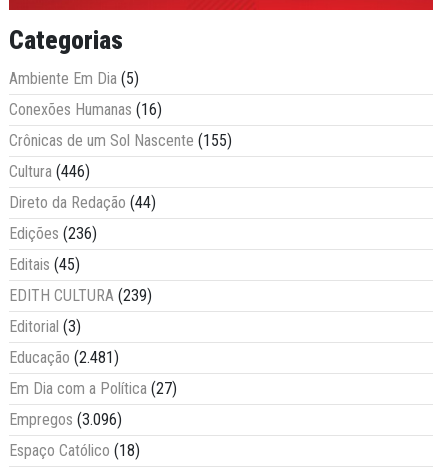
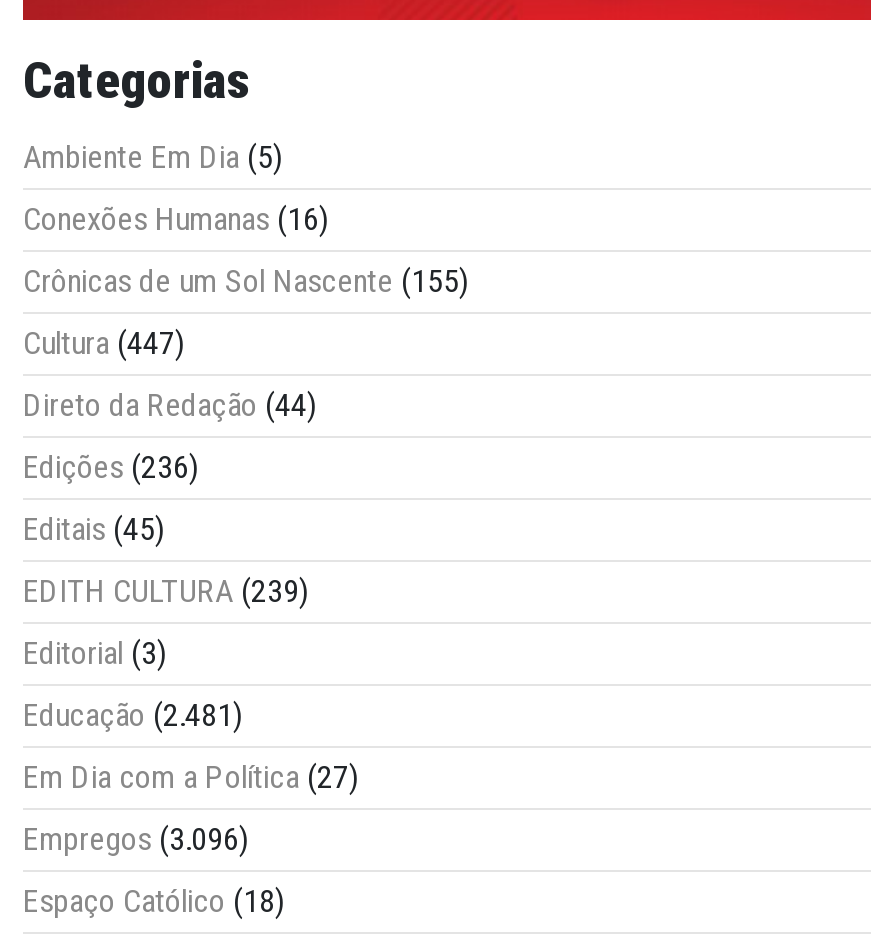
- Cultura (446)
+ Cultura (447)
